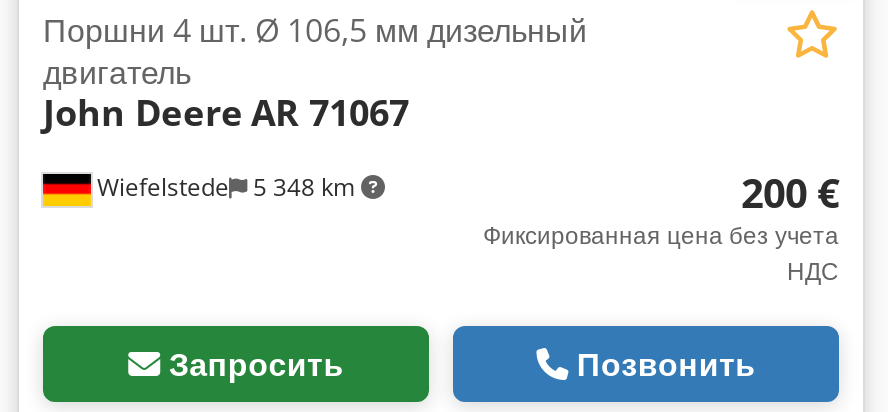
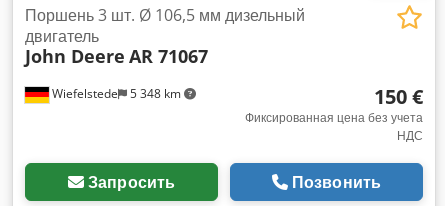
- Поршни 4 шт. Ø 106,5 мм дизельный
+ Поршень 3 шт. Ø 106,5 мм дизельный

- 200 €
+ 150 €
